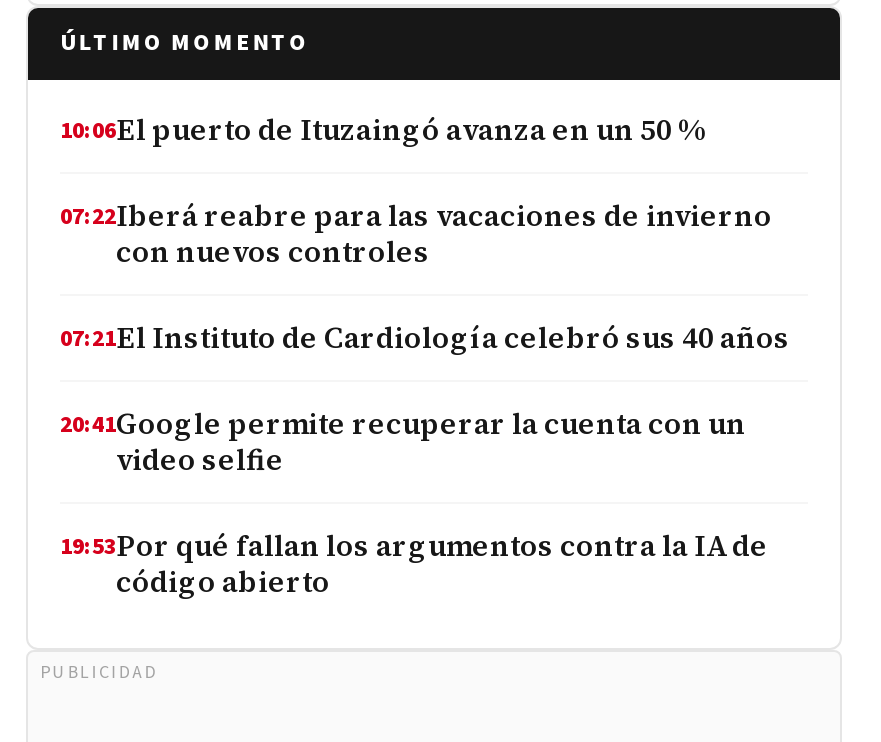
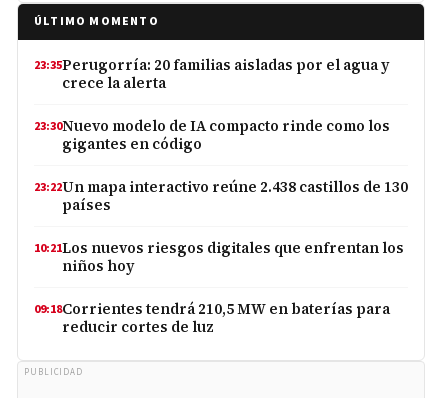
- 10:06El puerto de Ituzaingó avanza en un 50 %
+ 23:35Perugorría: 20 familias aisladas por el agua y
+ crece la alerta

- 07:22Iberá reabre para las vacaciones de invierno
- con nuevos controles
+ 23:30Nuevo modelo de IA compacto rinde como los
+ gigantes en código

- 07:21El Instituto de Cardiología celebró sus 40 años
+ 23:22Un mapa interactivo reúne 2.438 castillos de 130
+ países

- 20:41Google permite recuperar la cuenta con un
- video selfie
+ 10:21Los nuevos riesgos digitales que enfrentan los
+ niños hoy

- 19:53Por qué fallan los argumentos contra la IA de
- código abierto
+ 09:18Corrientes tendrá 210,5 MW en baterías para
+ reducir cortes de luz
